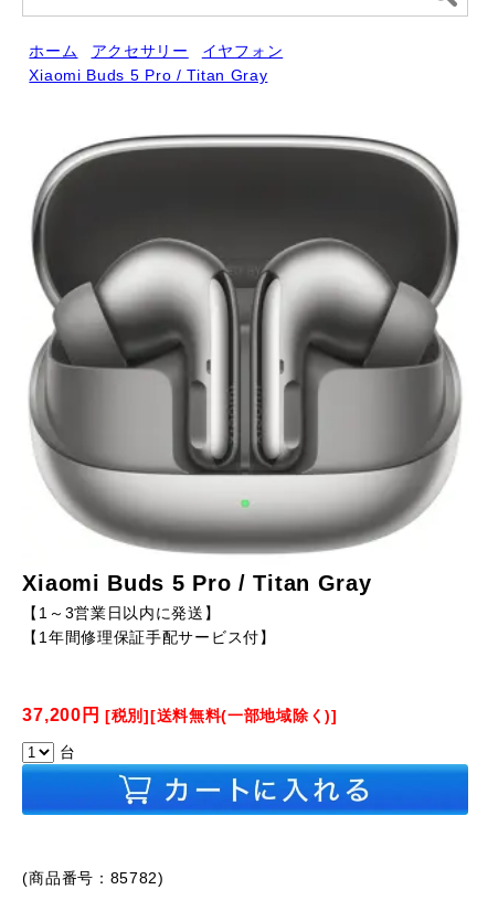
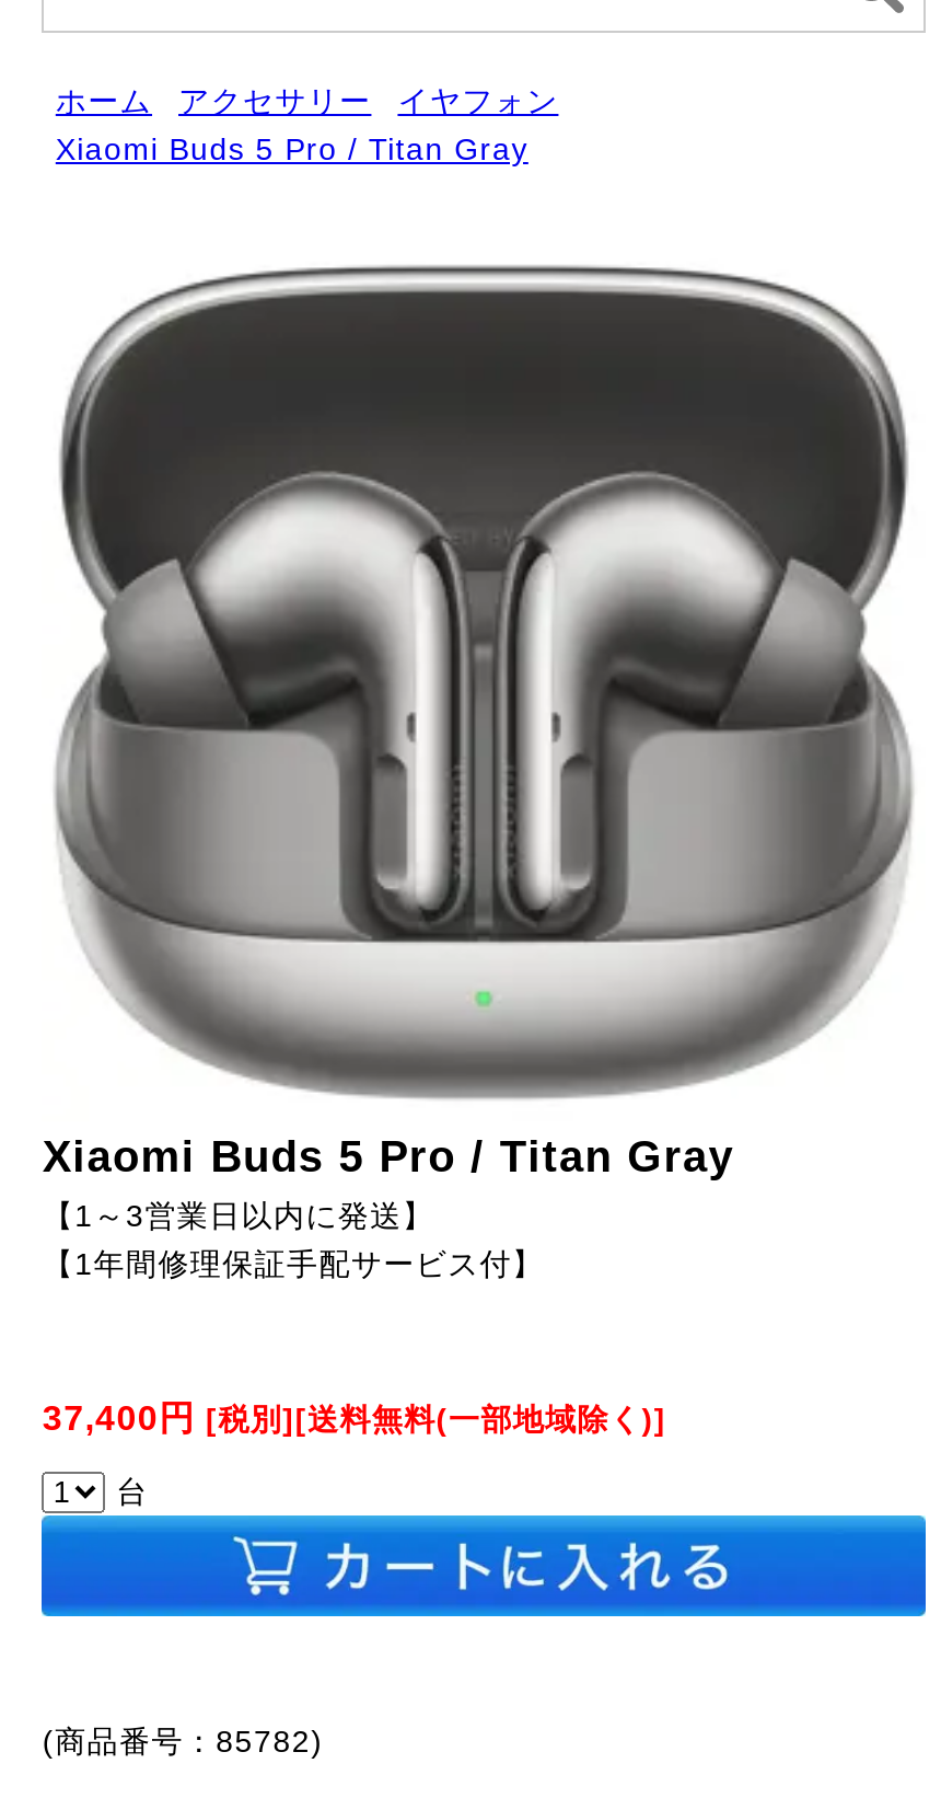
- 37,200円[税別][送料無料(一部地域除く)]
+ 37,400円[税別][送料無料(一部地域除く)]
